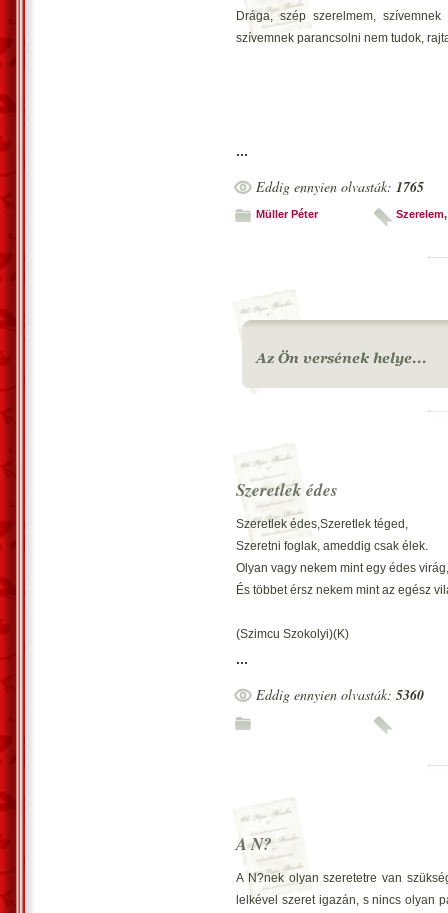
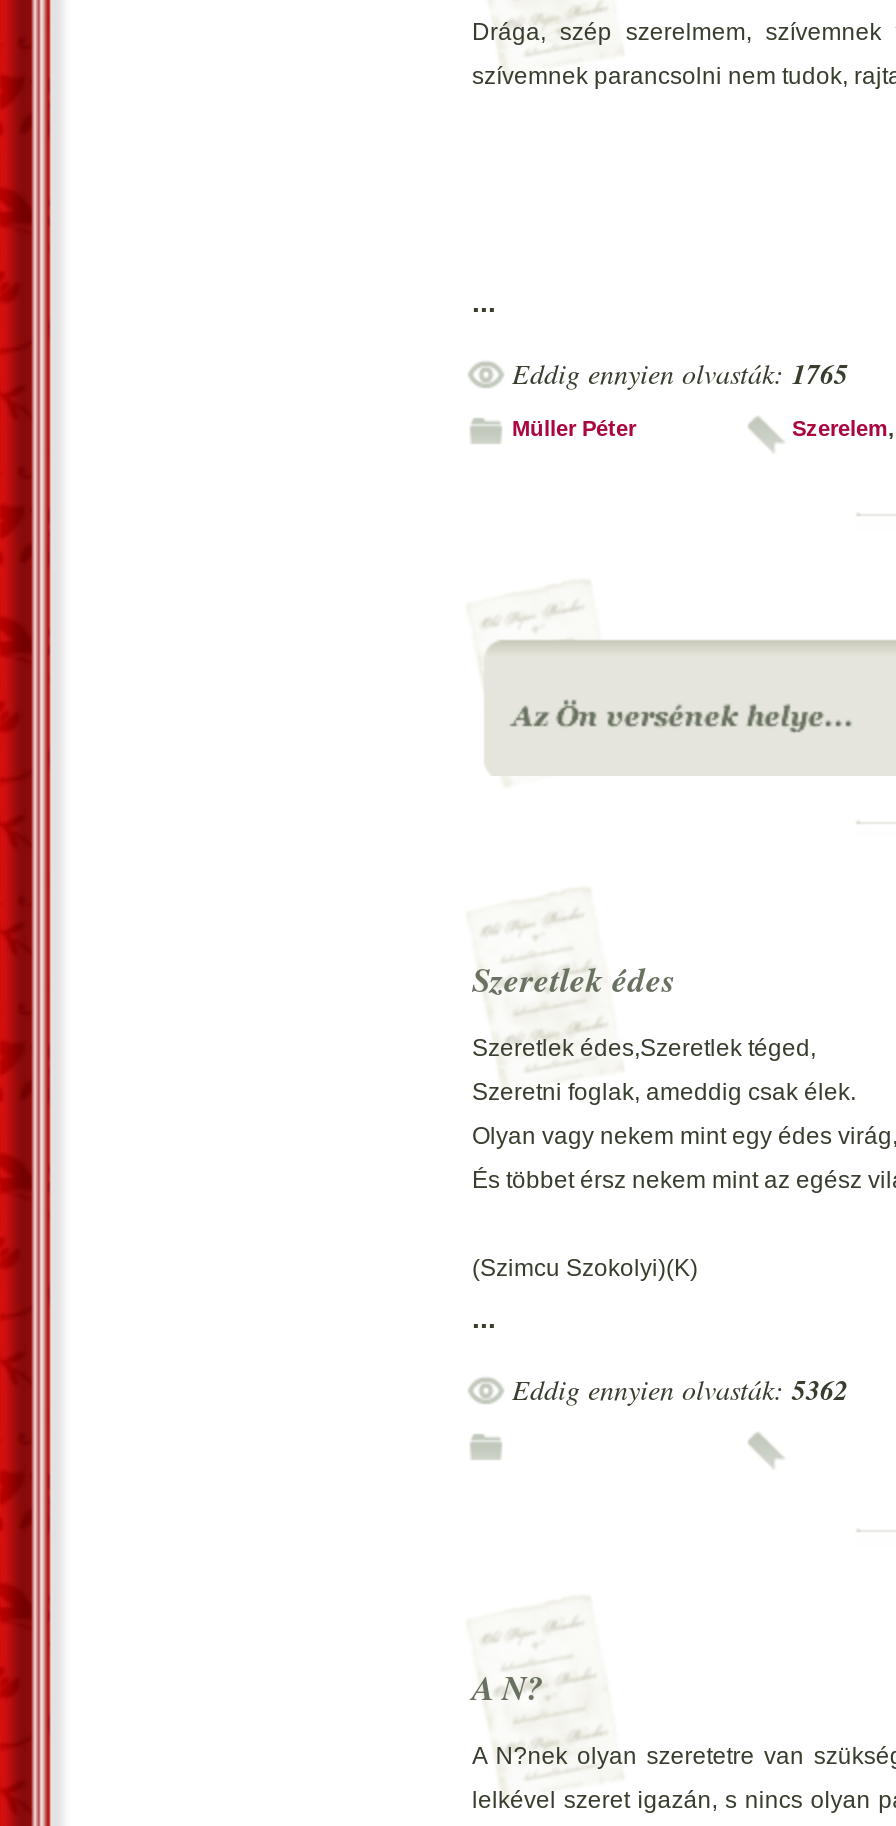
- Eddig ennyien olvasták: 5360
+ Eddig ennyien olvasták: 5362
